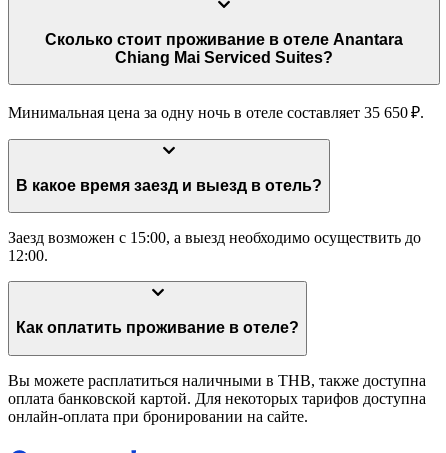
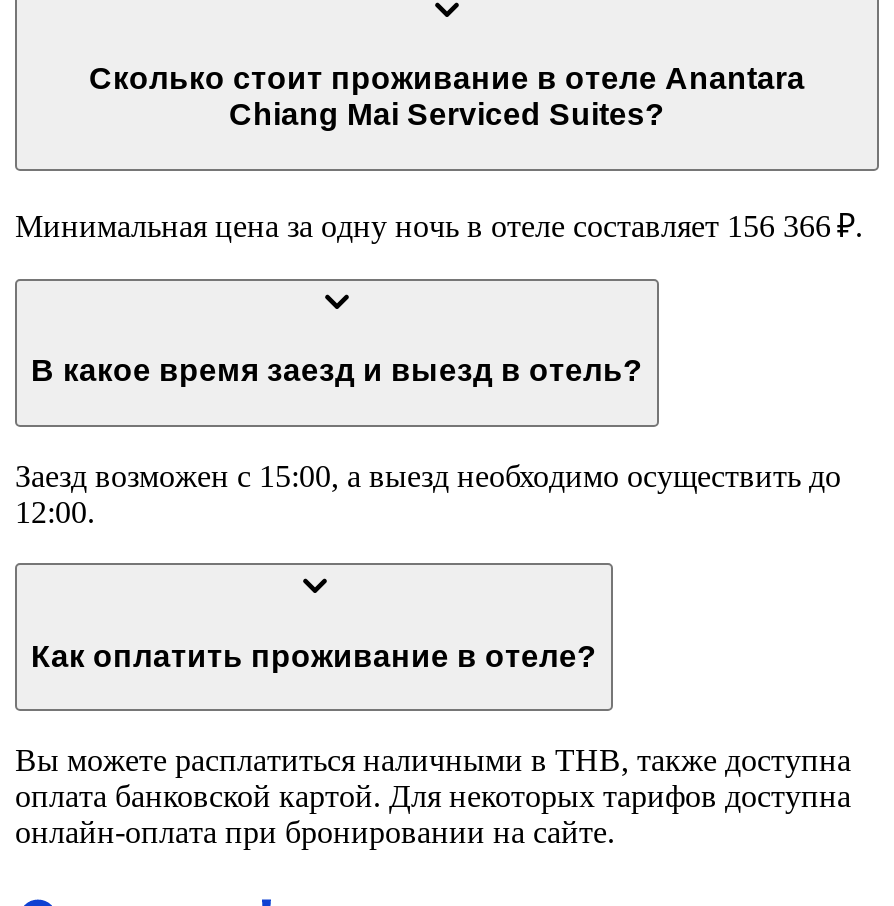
- Минимальная цена за одну ночь в отеле составляет 35 650 ₽.
+ Минимальная цена за одну ночь в отеле составляет 156 366 ₽.
